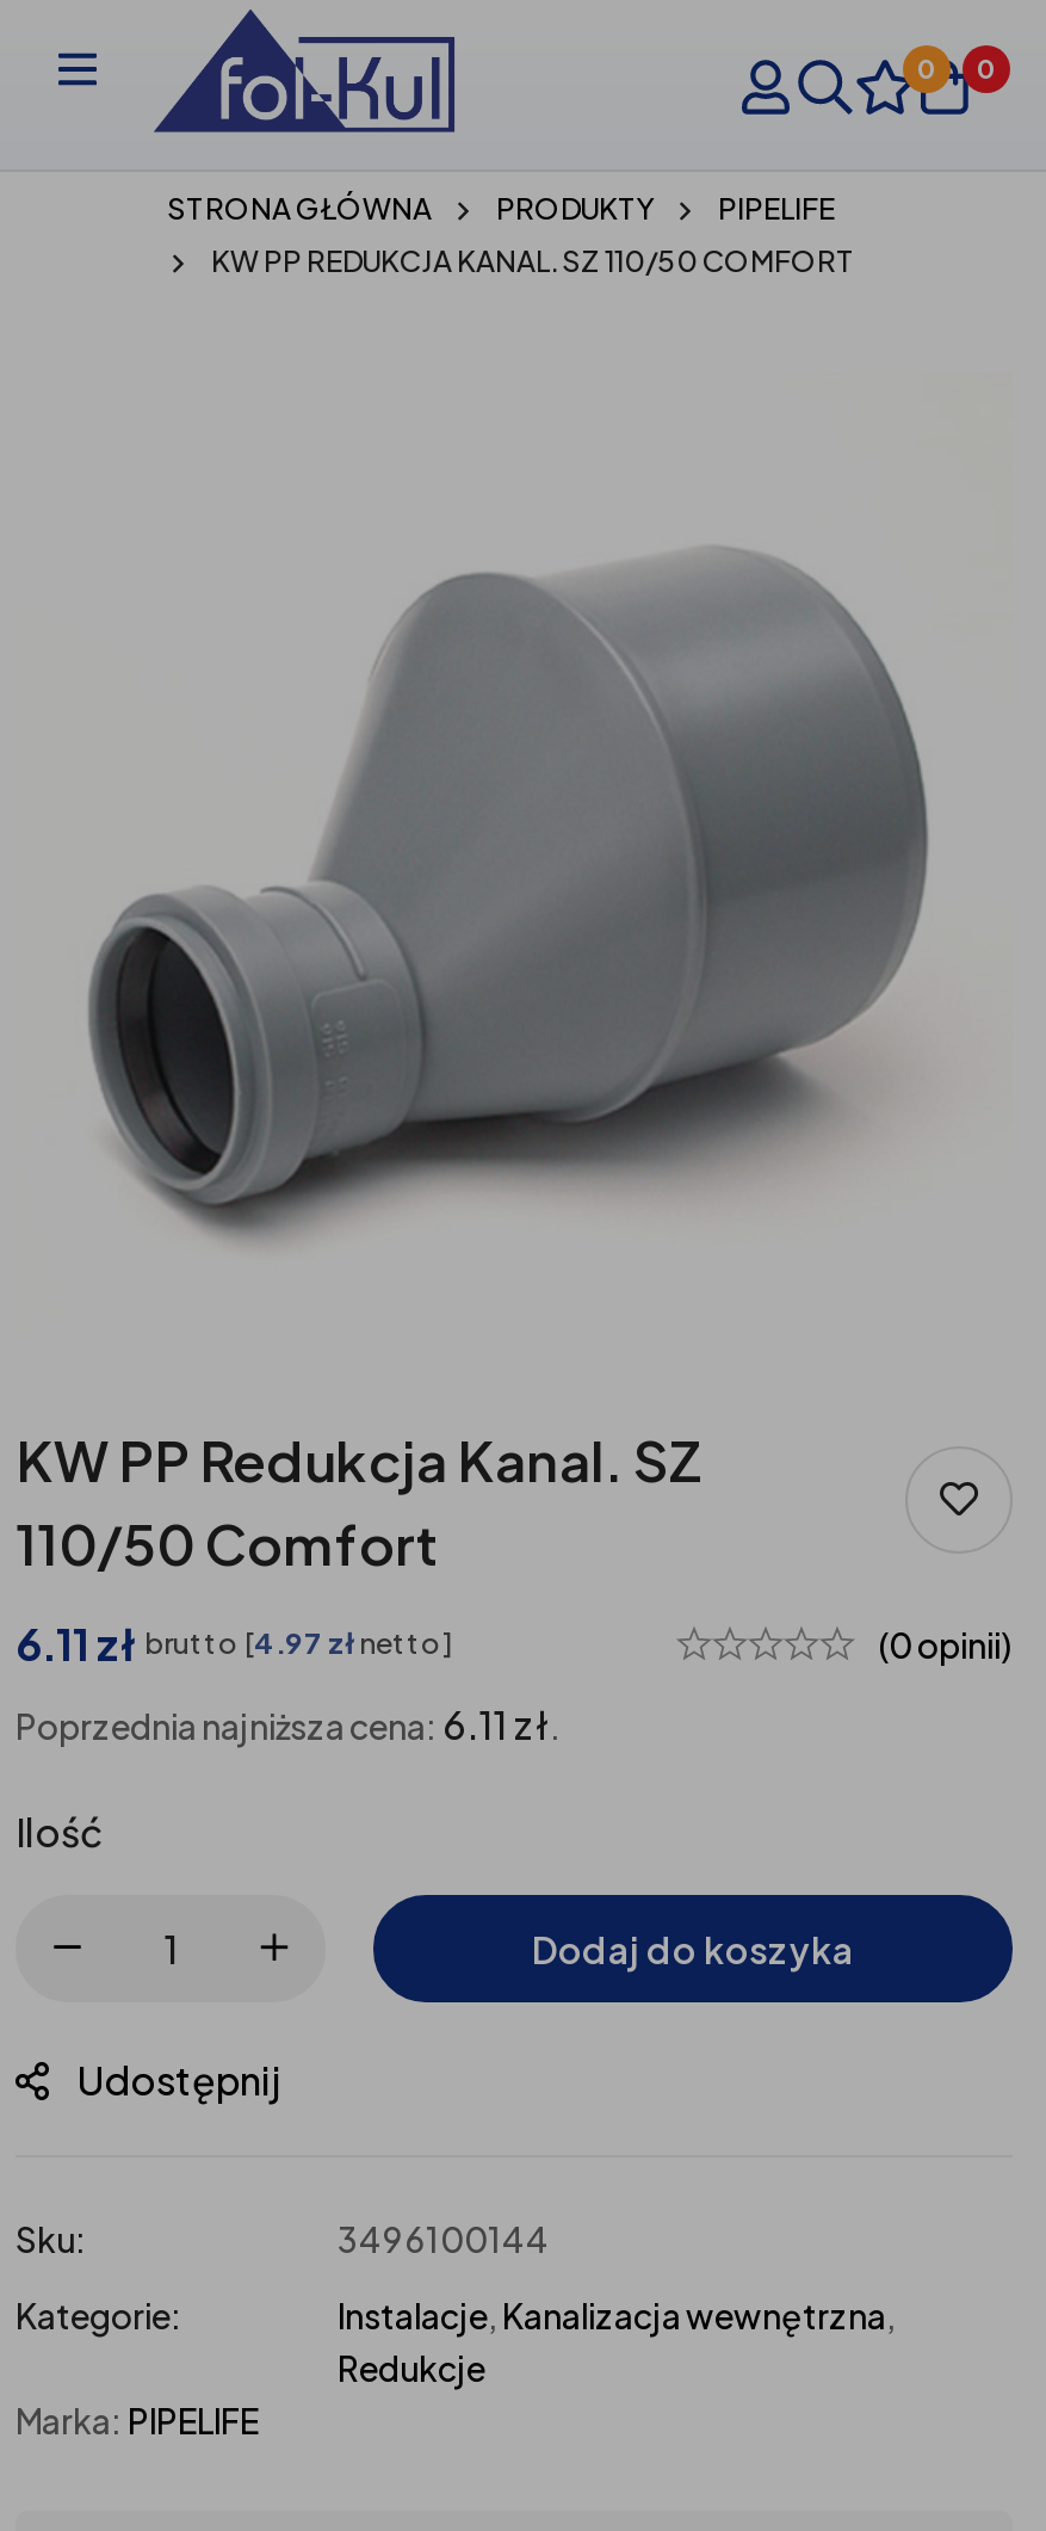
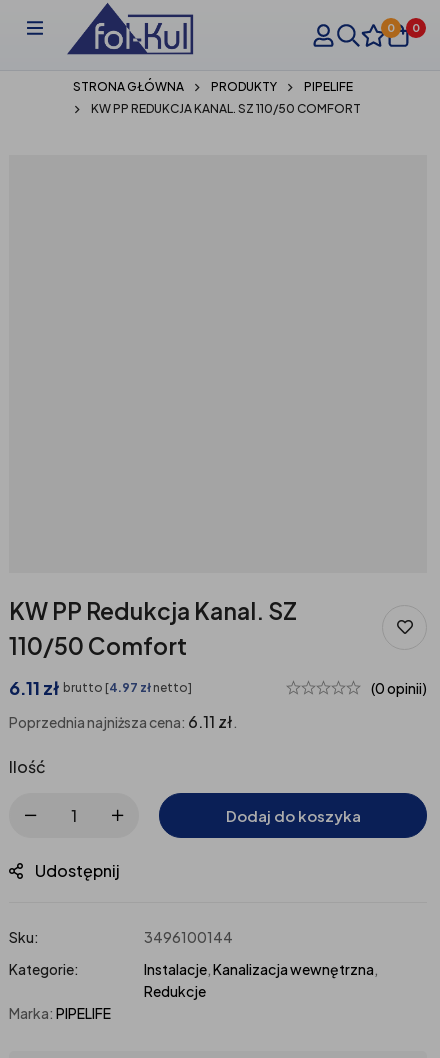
- [image]
